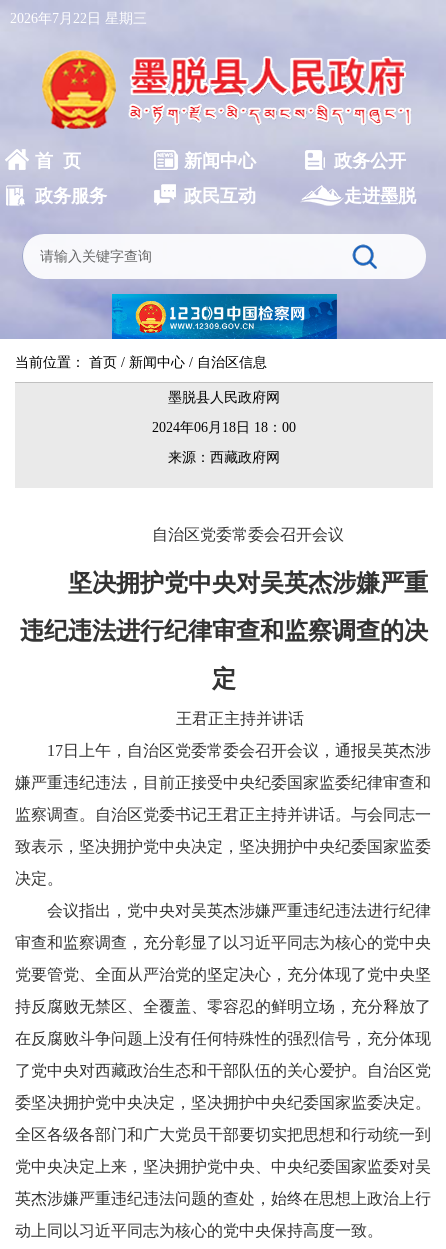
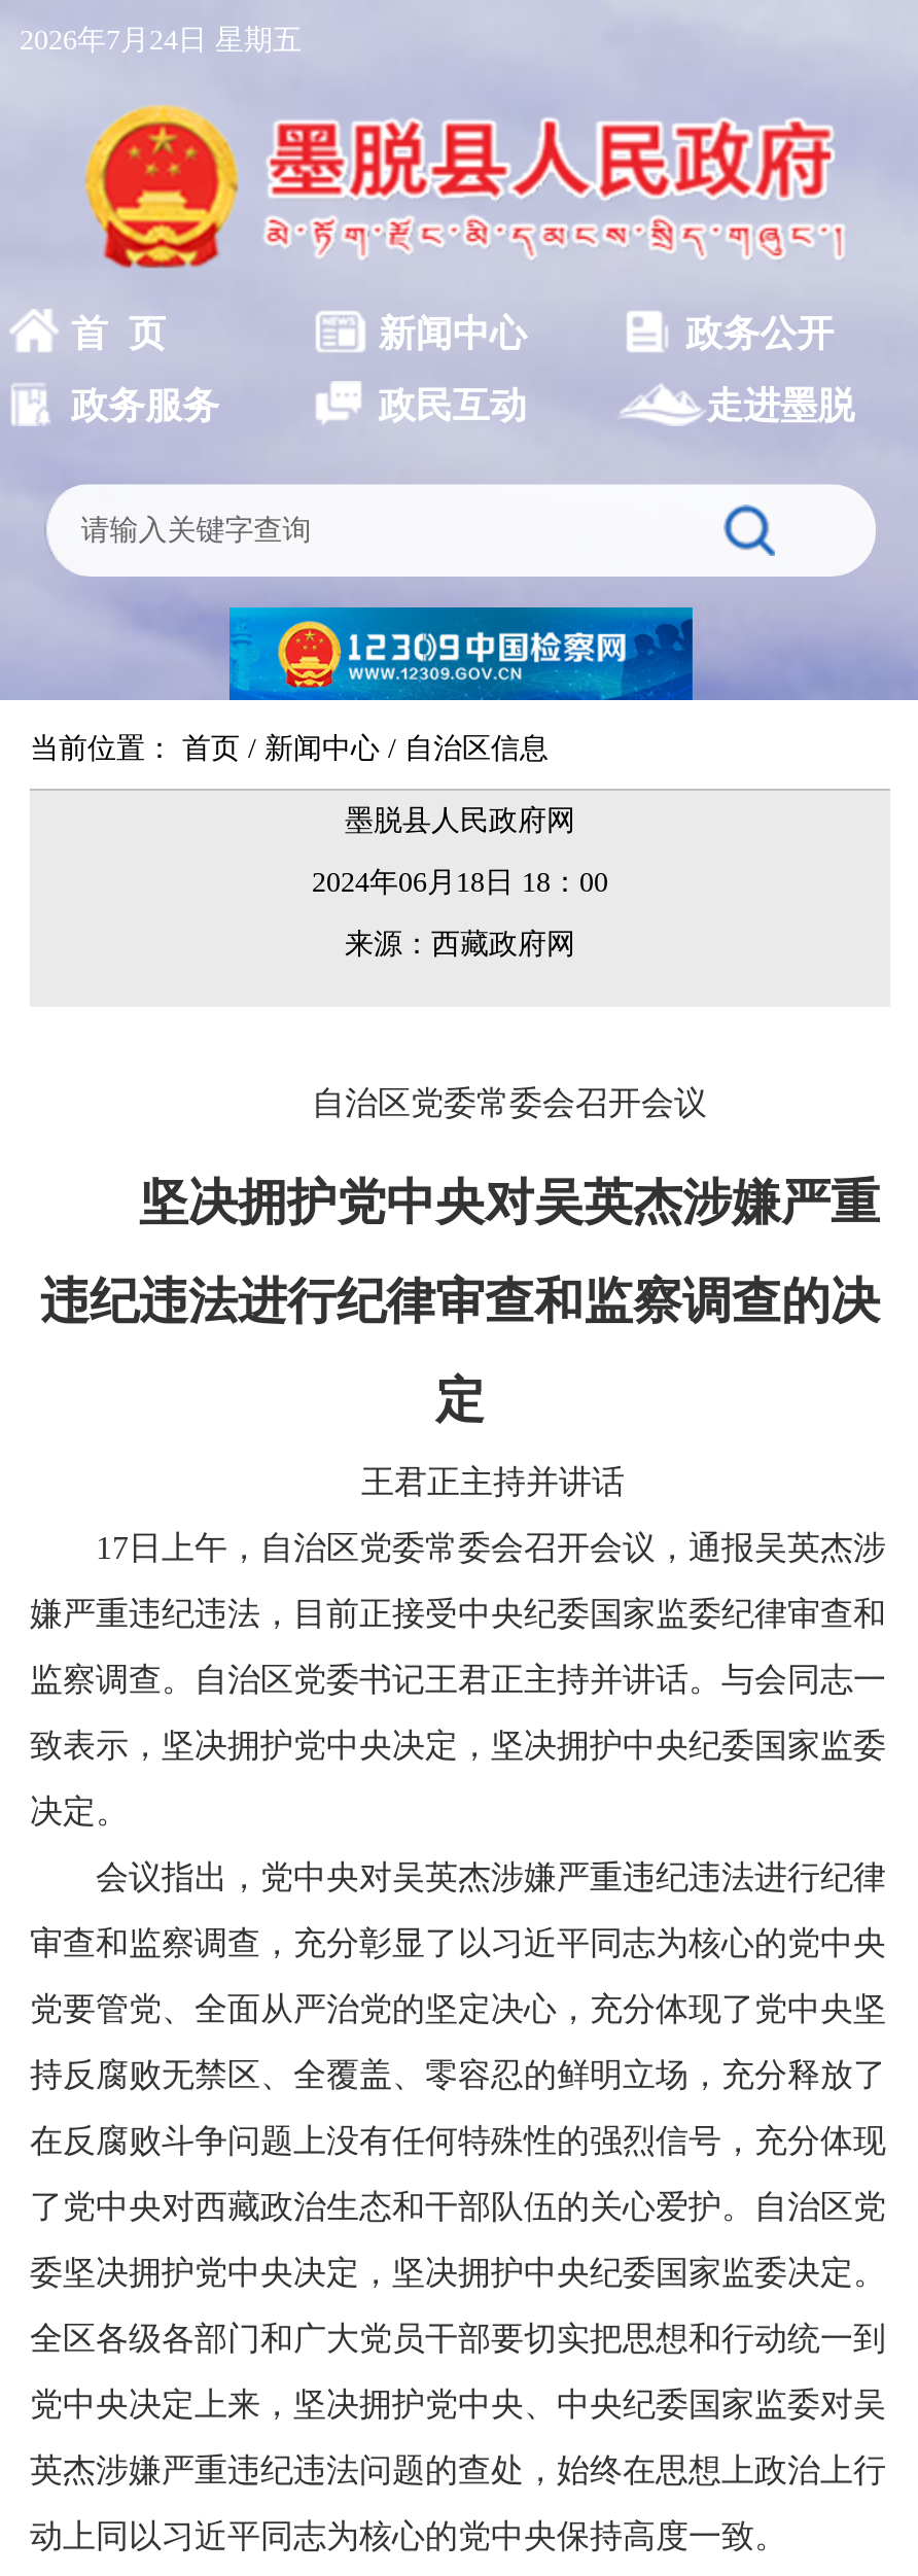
- 2026年7月22日 星期三
+ 2026年7月24日 星期五
